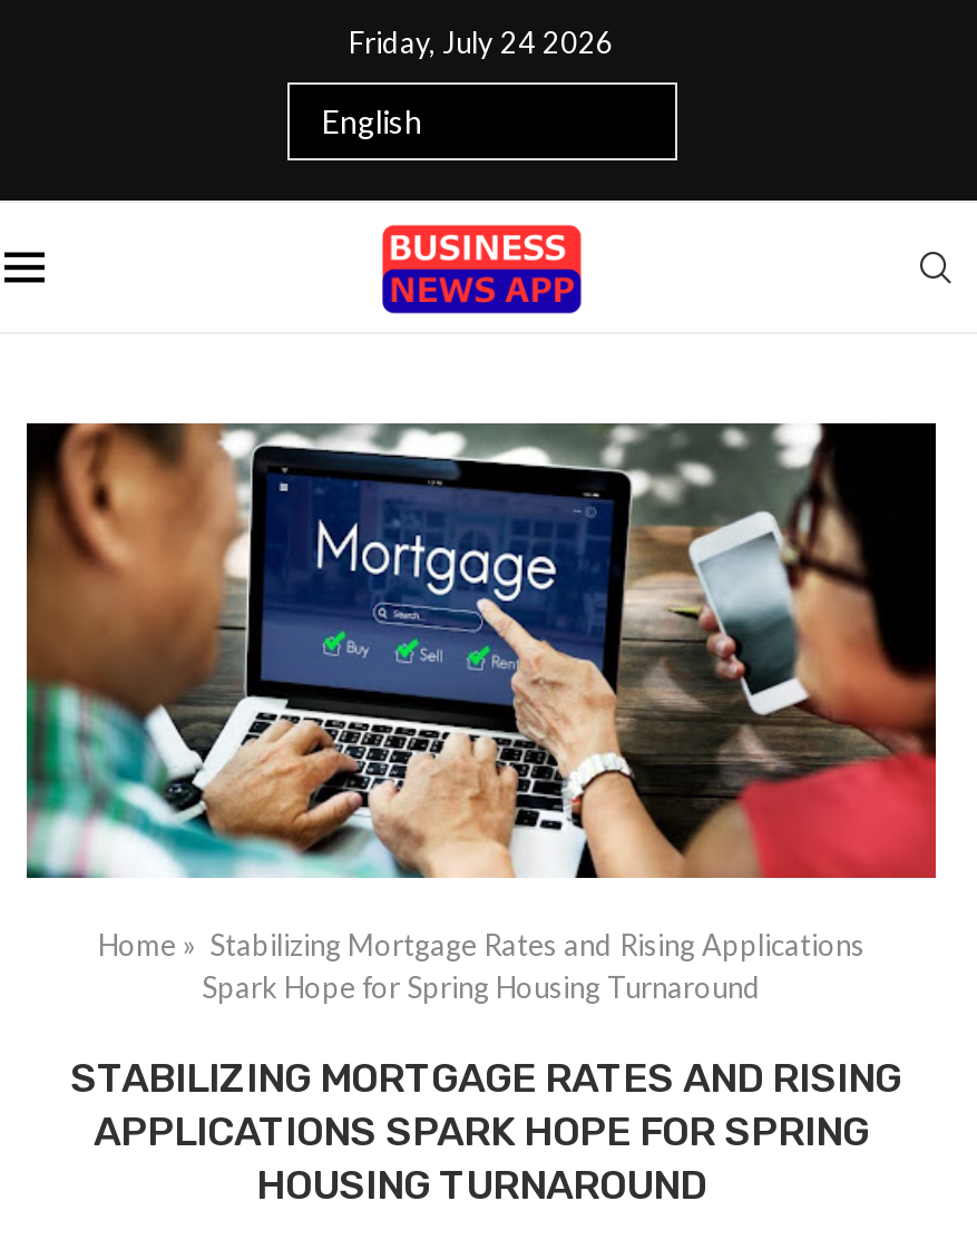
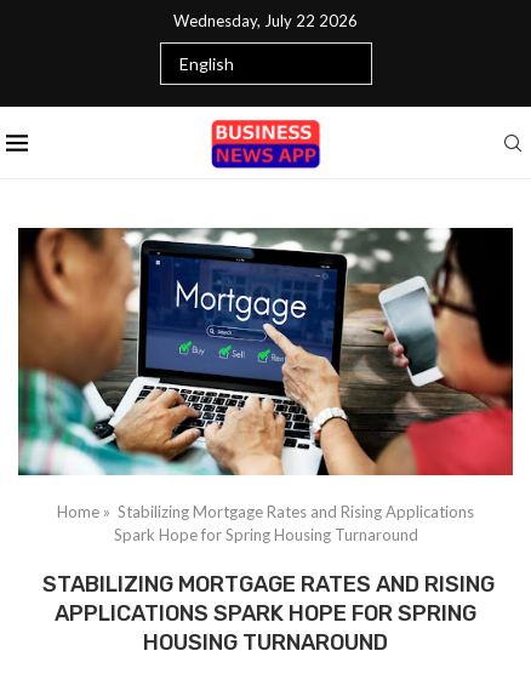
- Friday, July 24 2026
+ Wednesday, July 22 2026
